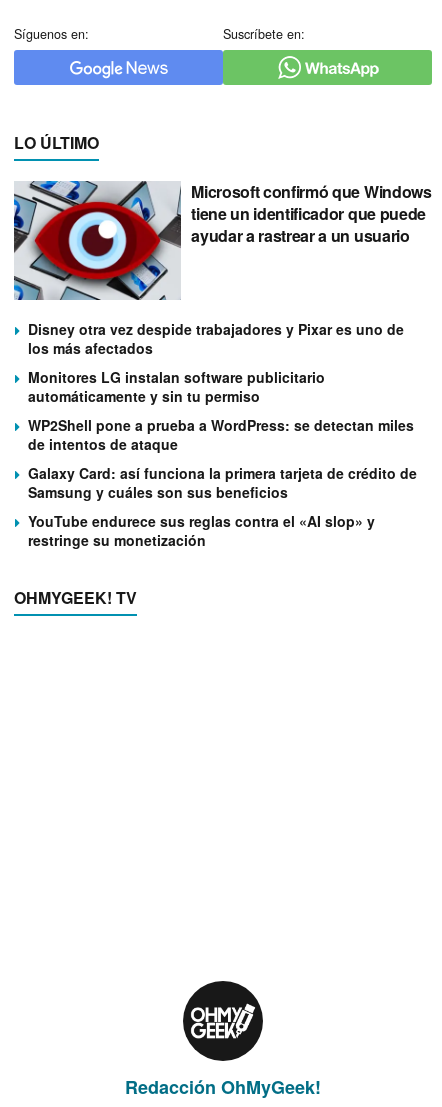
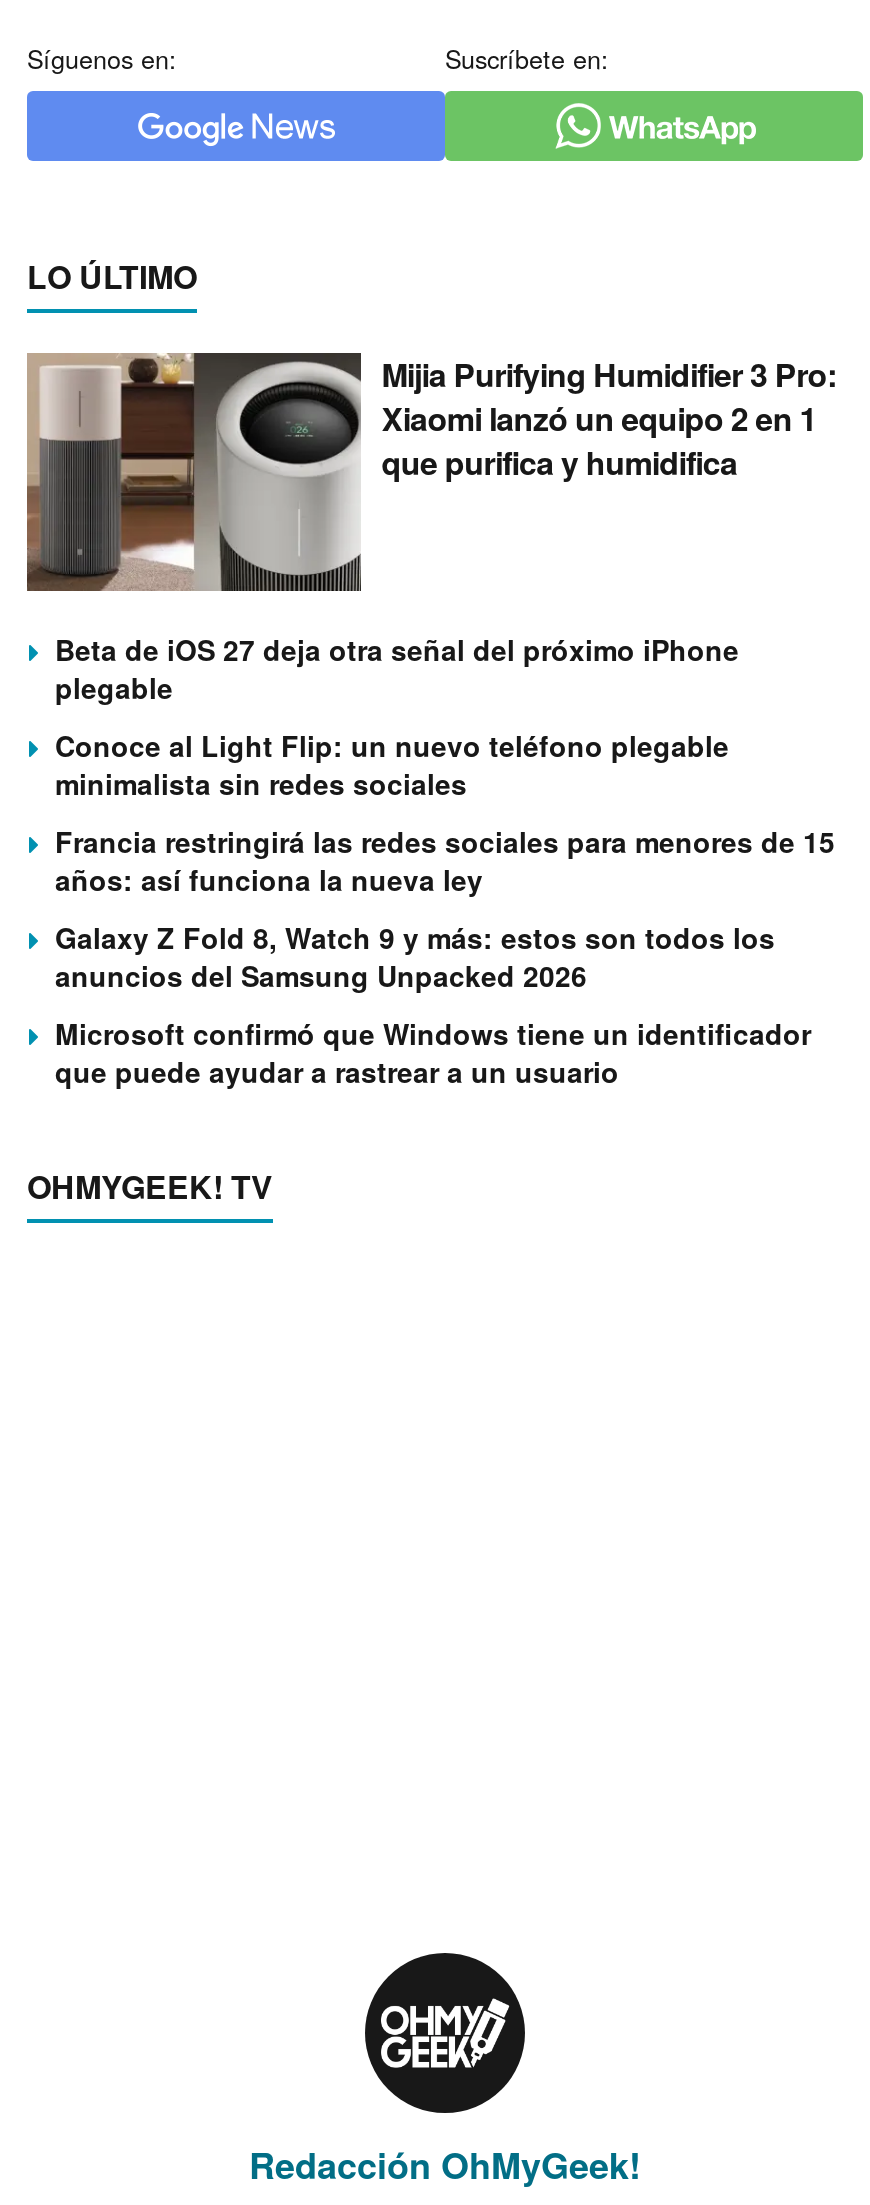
- [image]
- Microsoft confirmó que Windows
- tiene un identificador que puede
- ayudar a rastrear a un usuario
+ [image]
+ Mijia Purifying Humidifier 3 Pro:
+ Xiaomi lanzó un equipo 2 en 1
+ que purifica y humidifica

- Disney otra vez despide trabajadores y Pixar es uno de
- los más afectados
- Monitores LG instalan software publicitario
- automáticamente y sin tu permiso
- WP2Shell pone a prueba a WordPress: se detectan miles
- de intentos de ataque
- Galaxy Card: así funciona la primera tarjeta de crédito de
- Samsung y cuáles son sus beneficios
- YouTube endurece sus reglas contra el «AI slop» y
- restringe su monetización
+ Beta de iOS 27 deja otra señal del próximo iPhone
+ plegable
+ Conoce al Light Flip: un nuevo teléfono plegable
+ minimalista sin redes sociales
+ Francia restringirá las redes sociales para menores de 15
+ años: así funciona la nueva ley
+ Galaxy Z Fold 8, Watch 9 y más: estos son todos los
+ anuncios del Samsung Unpacked 2026
+ Microsoft confirmó que Windows tiene un identificador
+ que puede ayudar a rastrear a un usuario
